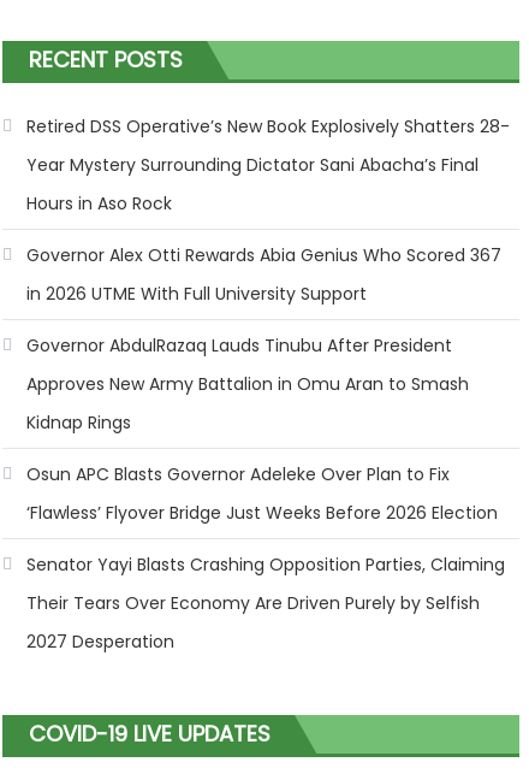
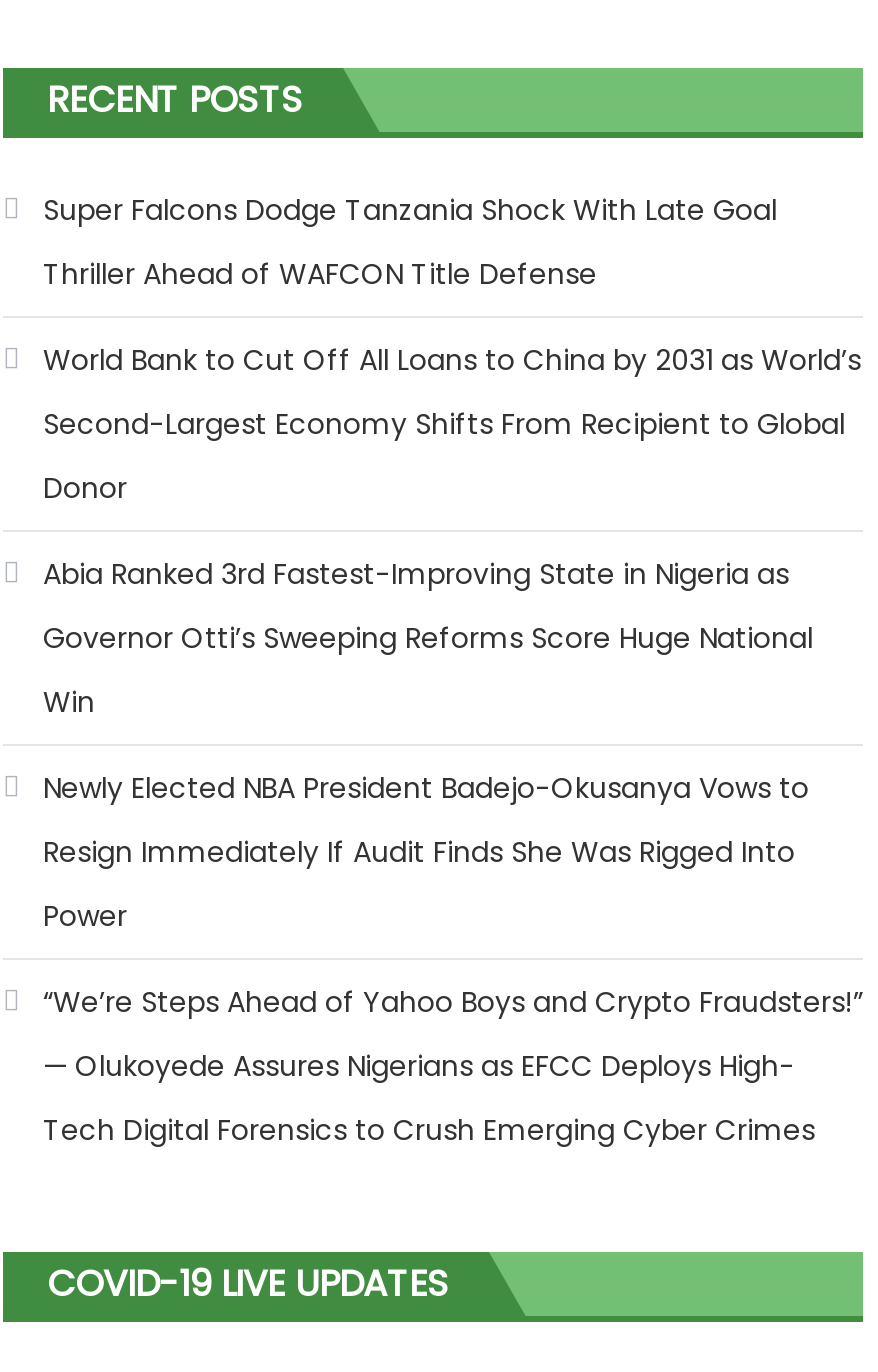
- Retired DSS Operative’s New Book Explosively Shatters 28-
- Year Mystery Surrounding Dictator Sani Abacha’s Final
- Hours in Aso Rock
- Governor Alex Otti Rewards Abia Genius Who Scored 367
- in 2026 UTME With Full University Support
- Governor AbdulRazaq Lauds Tinubu After President
- Approves New Army Battalion in Omu Aran to Smash
- Kidnap Rings
- Osun APC Blasts Governor Adeleke Over Plan to Fix
- ‘Flawless’ Flyover Bridge Just Weeks Before 2026 Election
- Senator Yayi Blasts Crashing Opposition Parties, Claiming
- Their Tears Over Economy Are Driven Purely by Selfish
- 2027 Desperation
+ Super Falcons Dodge Tanzania Shock With Late Goal
+ Thriller Ahead of WAFCON Title Defense
+ World Bank to Cut Off All Loans to China by 2031 as World’s
+ Second-Largest Economy Shifts From Recipient to Global
+ Donor
+ Abia Ranked 3rd Fastest-Improving State in Nigeria as
+ Governor Otti’s Sweeping Reforms Score Huge National
+ Win
+ Newly Elected NBA President Badejo-Okusanya Vows to
+ Resign Immediately If Audit Finds She Was Rigged Into
+ Power
+ “We’re Steps Ahead of Yahoo Boys and Crypto Fraudsters!”
+ — Olukoyede Assures Nigerians as EFCC Deploys High-
+ Tech Digital Forensics to Crush Emerging Cyber Crimes
